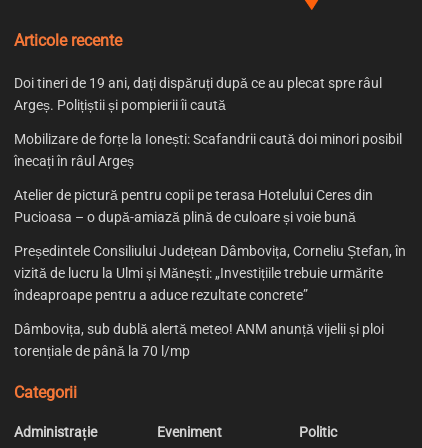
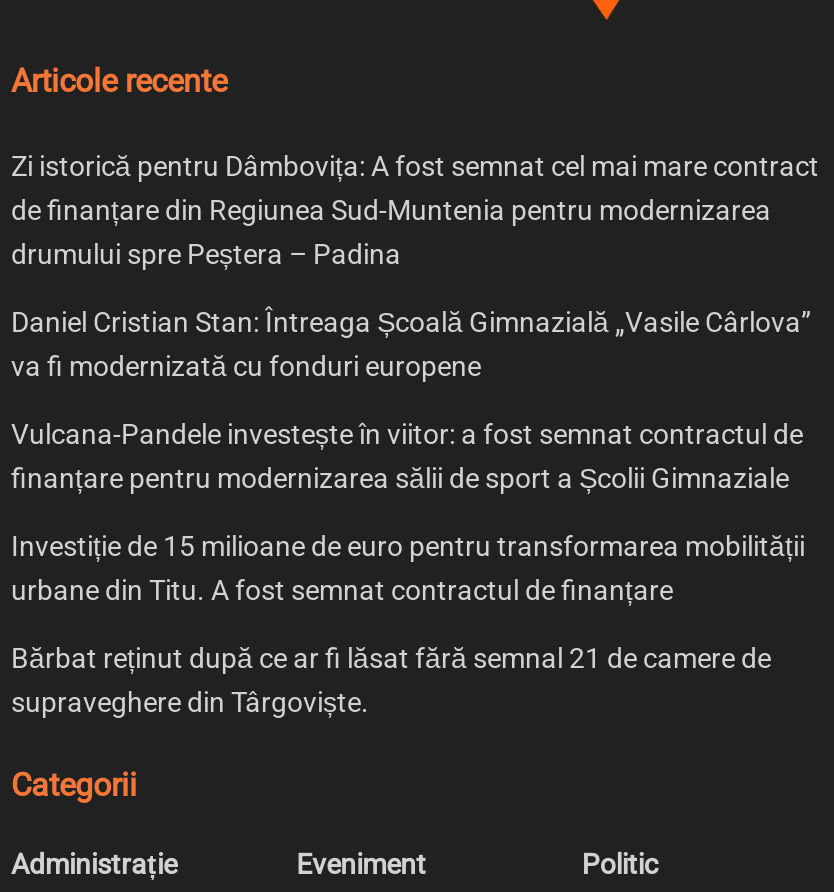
- Doi tineri de 19 ani, dați dispăruți după ce au plecat spre râul
- Argeș. Polițiștii și pompierii îi caută
+ Zi istorică pentru Dâmbovița: A fost semnat cel mai mare contract
+ de finanțare din Regiunea Sud-Muntenia pentru modernizarea
+ drumului spre Peștera – Padina

- Mobilizare de forțe la Ionești: Scafandrii caută doi minori posibil
- înecați în râul Argeș
+ Daniel Cristian Stan: Întreaga Școală Gimnazială „Vasile Cârlova”
+ va fi modernizată cu fonduri europene

- Atelier de pictură pentru copii pe terasa Hotelului Ceres din
- Pucioasa – o după-amiază plină de culoare și voie bună
+ Vulcana-Pandele investește în viitor: a fost semnat contractul de
+ finanțare pentru modernizarea sălii de sport a Școlii Gimnaziale

- Președintele Consiliului Județean Dâmbovița, Corneliu Ștefan, în
- vizită de lucru la Ulmi și Mănești: „Investițiile trebuie urmărite
- îndeaproape pentru a aduce rezultate concrete”
+ Investiție de 15 milioane de euro pentru transformarea mobilității
+ urbane din Titu. A fost semnat contractul de finanțare

- Dâmbovița, sub dublă alertă meteo! ANM anunță vijelii și ploi
- torențiale de până la 70 l/mp
+ Bărbat reținut după ce ar fi lăsat fără semnal 21 de camere de
+ supraveghere din Târgoviște.
